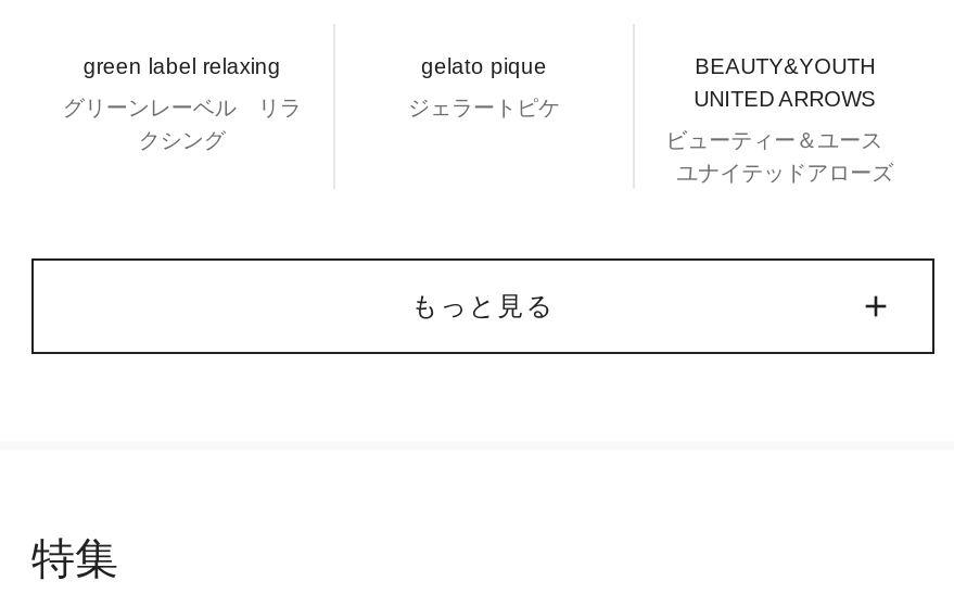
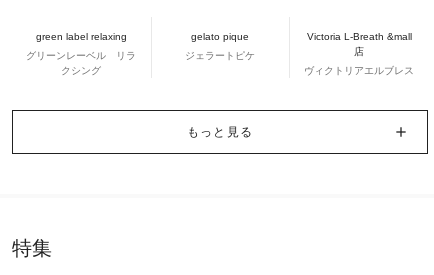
- BEAUTY&YOUTH
- UNITED ARROWS
+ Victoria L-Breath &mall
+ 店

- ビューティー＆ユース
- ユナイテッドアローズ
+ ヴィクトリアエルブレス
